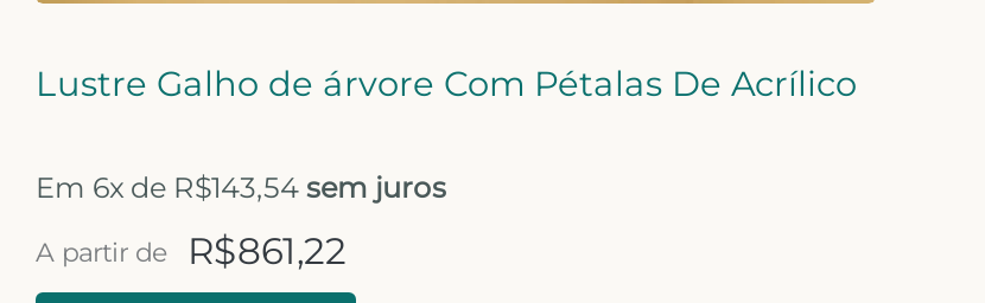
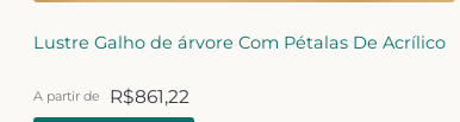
- Em 6x de R$143,54 sem juros
